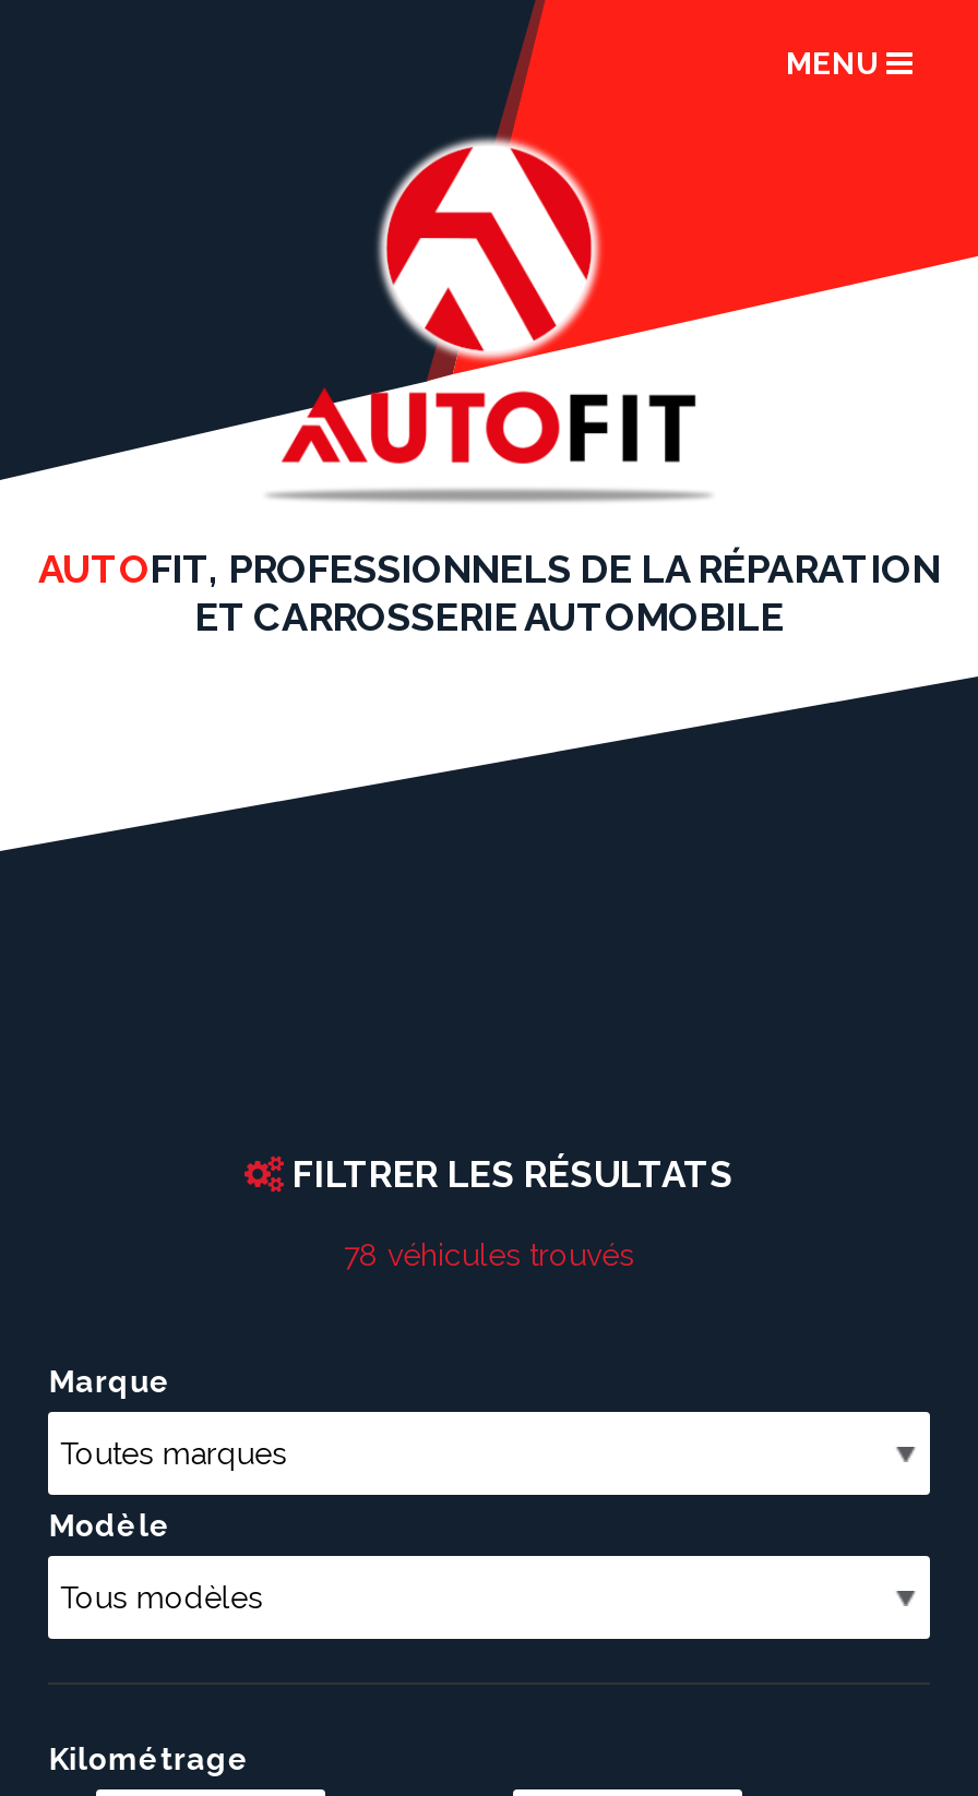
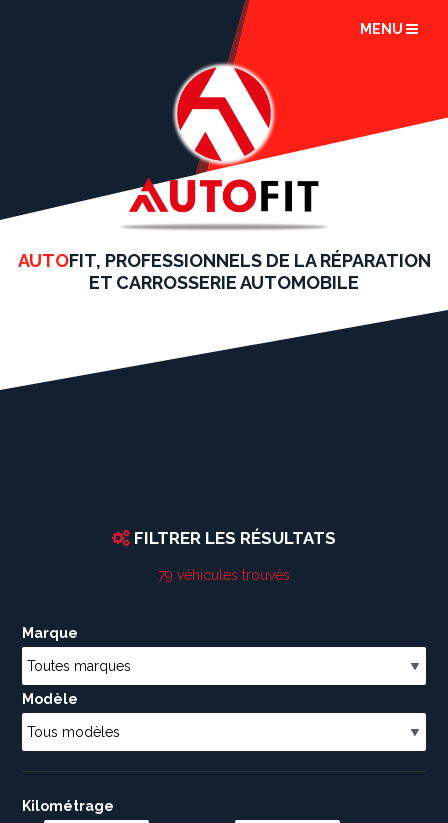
- 78 véhicules trouvés
+ 79 véhicules trouvés
